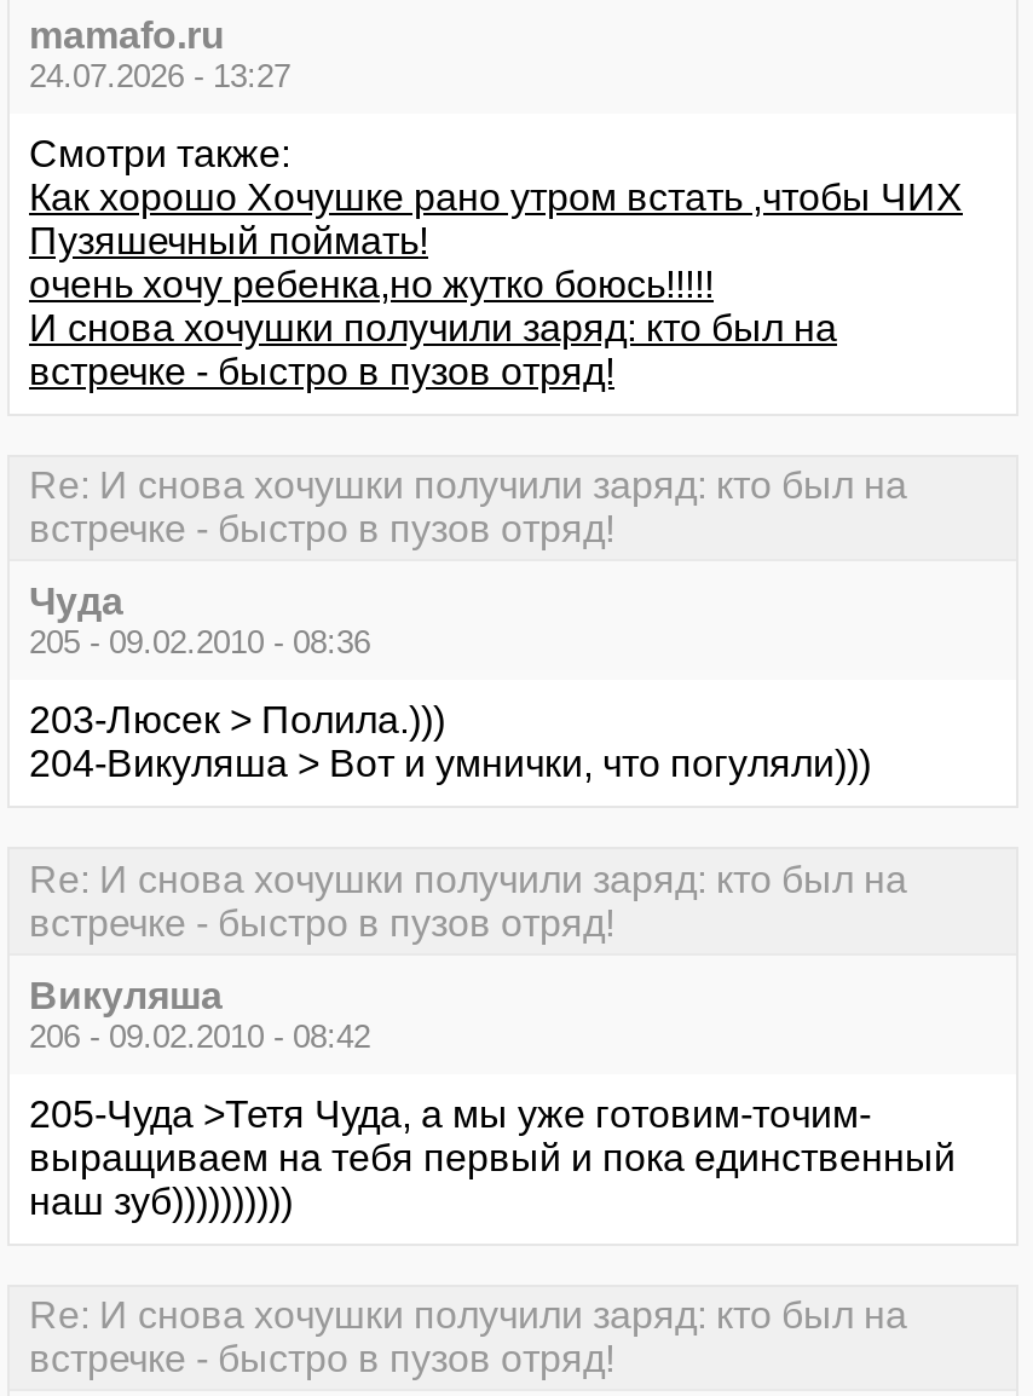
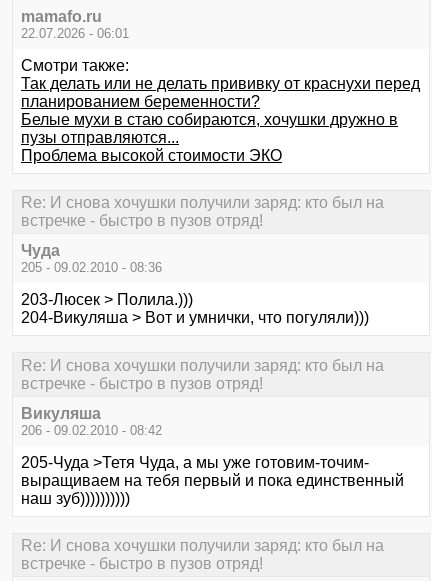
- 24.07.2026 - 13:27
+ 22.07.2026 - 06:01

- Как хорошо Хочушке рано утром встать ,чтобы ЧИХ
- Пузяшечный поймать!
- очень хочу ребенка,но жутко боюсь!!!!!
- И снова хочушки получили заряд: кто был на
- встречке - быстро в пузов отряд!
+ Так делать или не делать прививку от краснухи перед
+ планированием беременности?
+ Белые мухи в стаю собираются, хочушки дружно в
+ пузы отправляются...
+ Проблема высокой стоимости ЭКО
